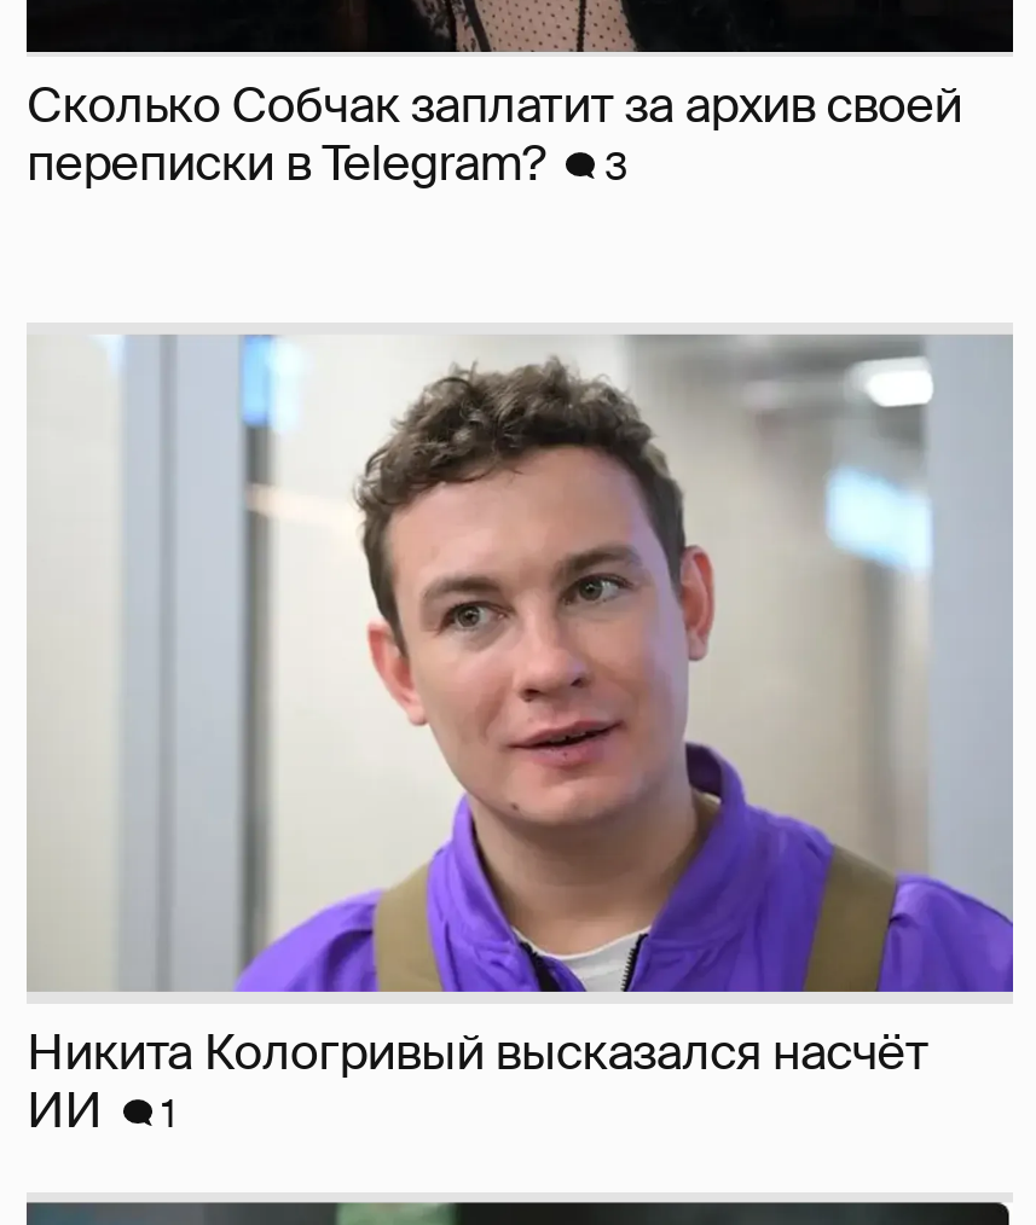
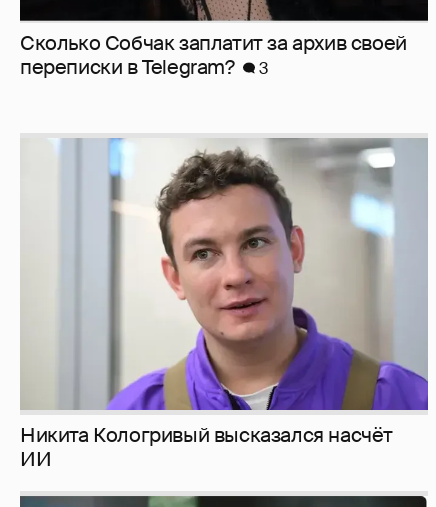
- 1
